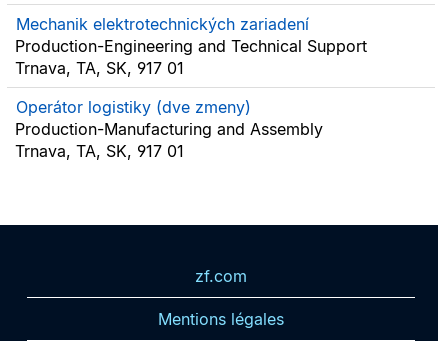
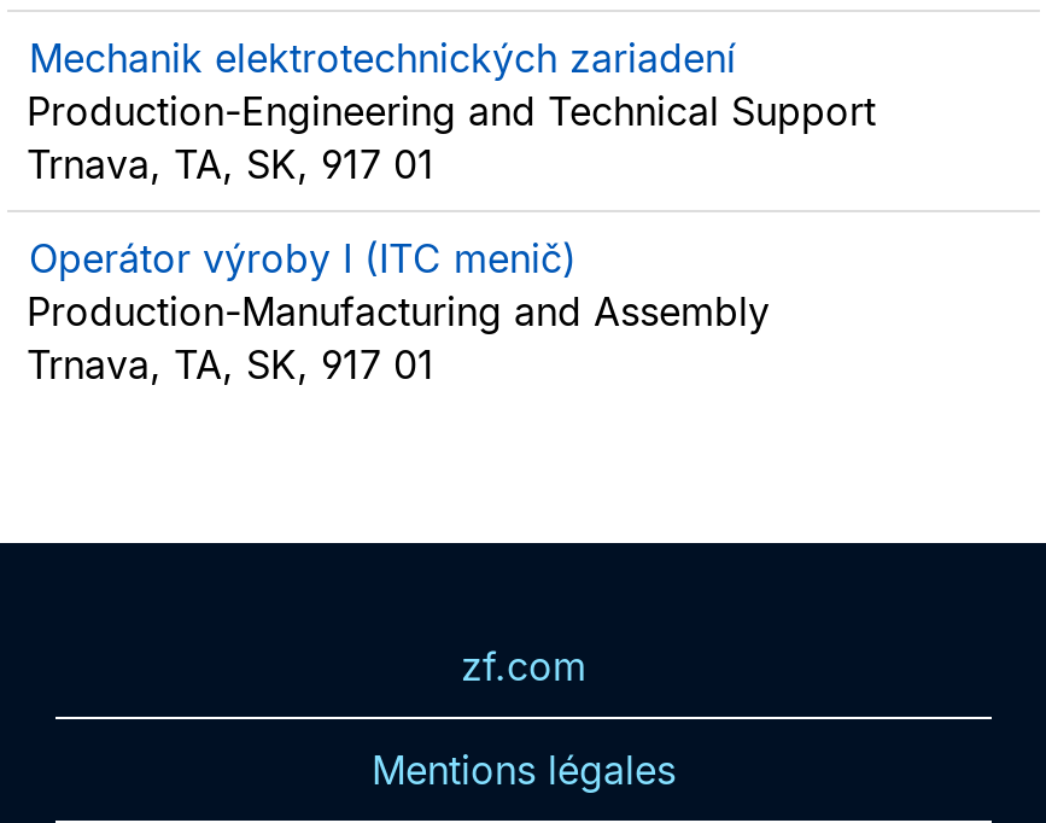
- Operátor logistiky (dve zmeny)
+ Operátor výroby I (ITC menič)
